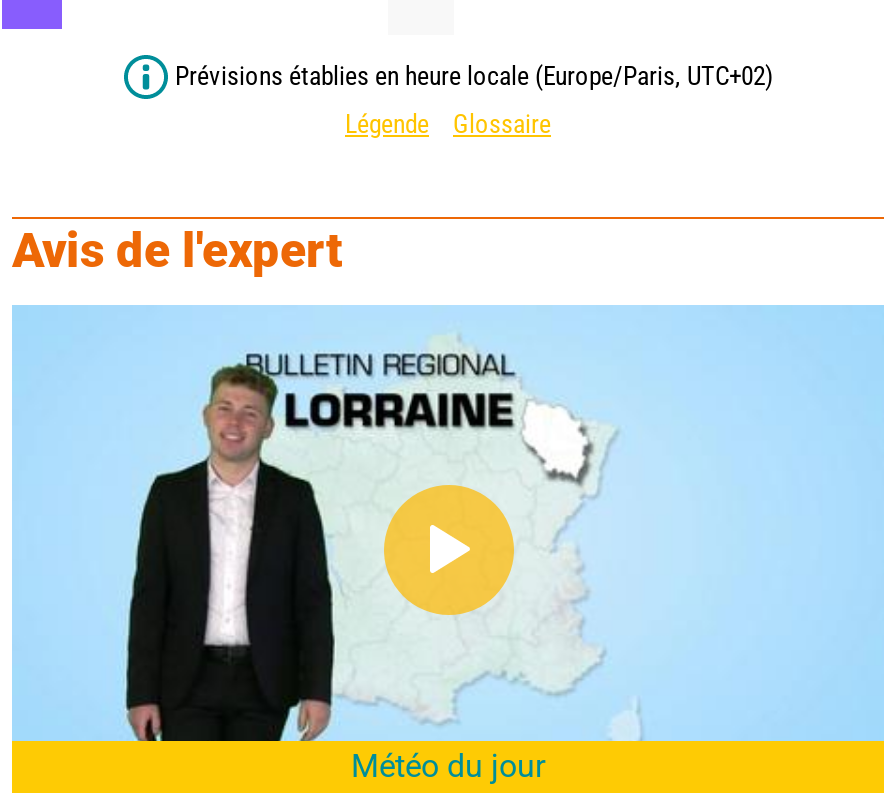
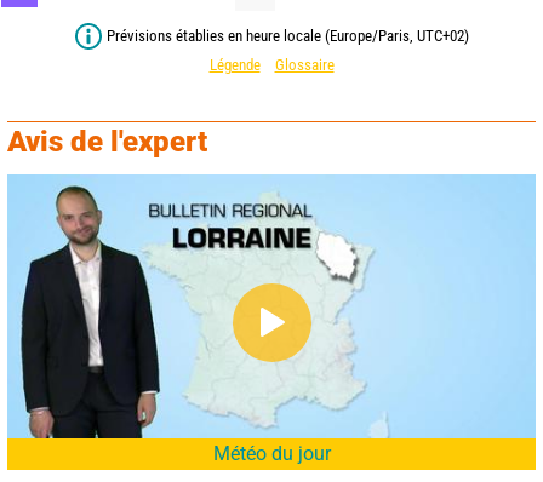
- [image]
+ [image]
